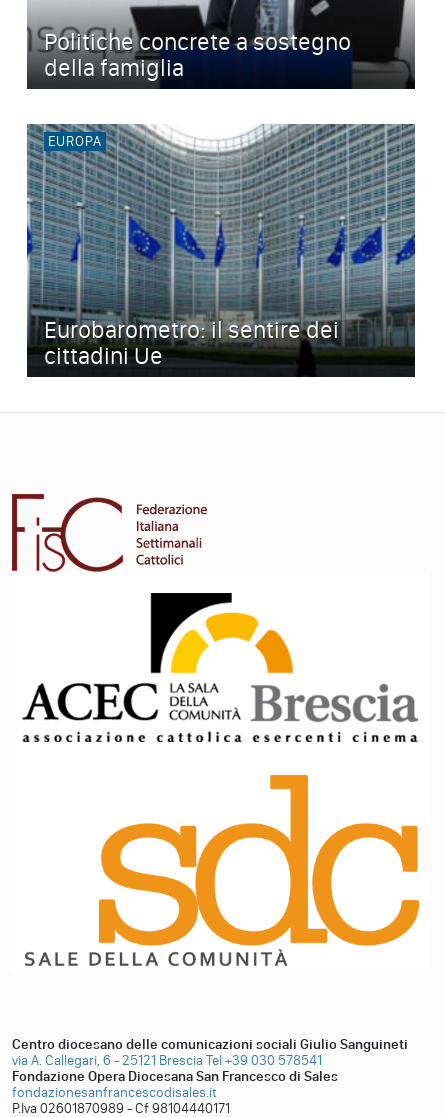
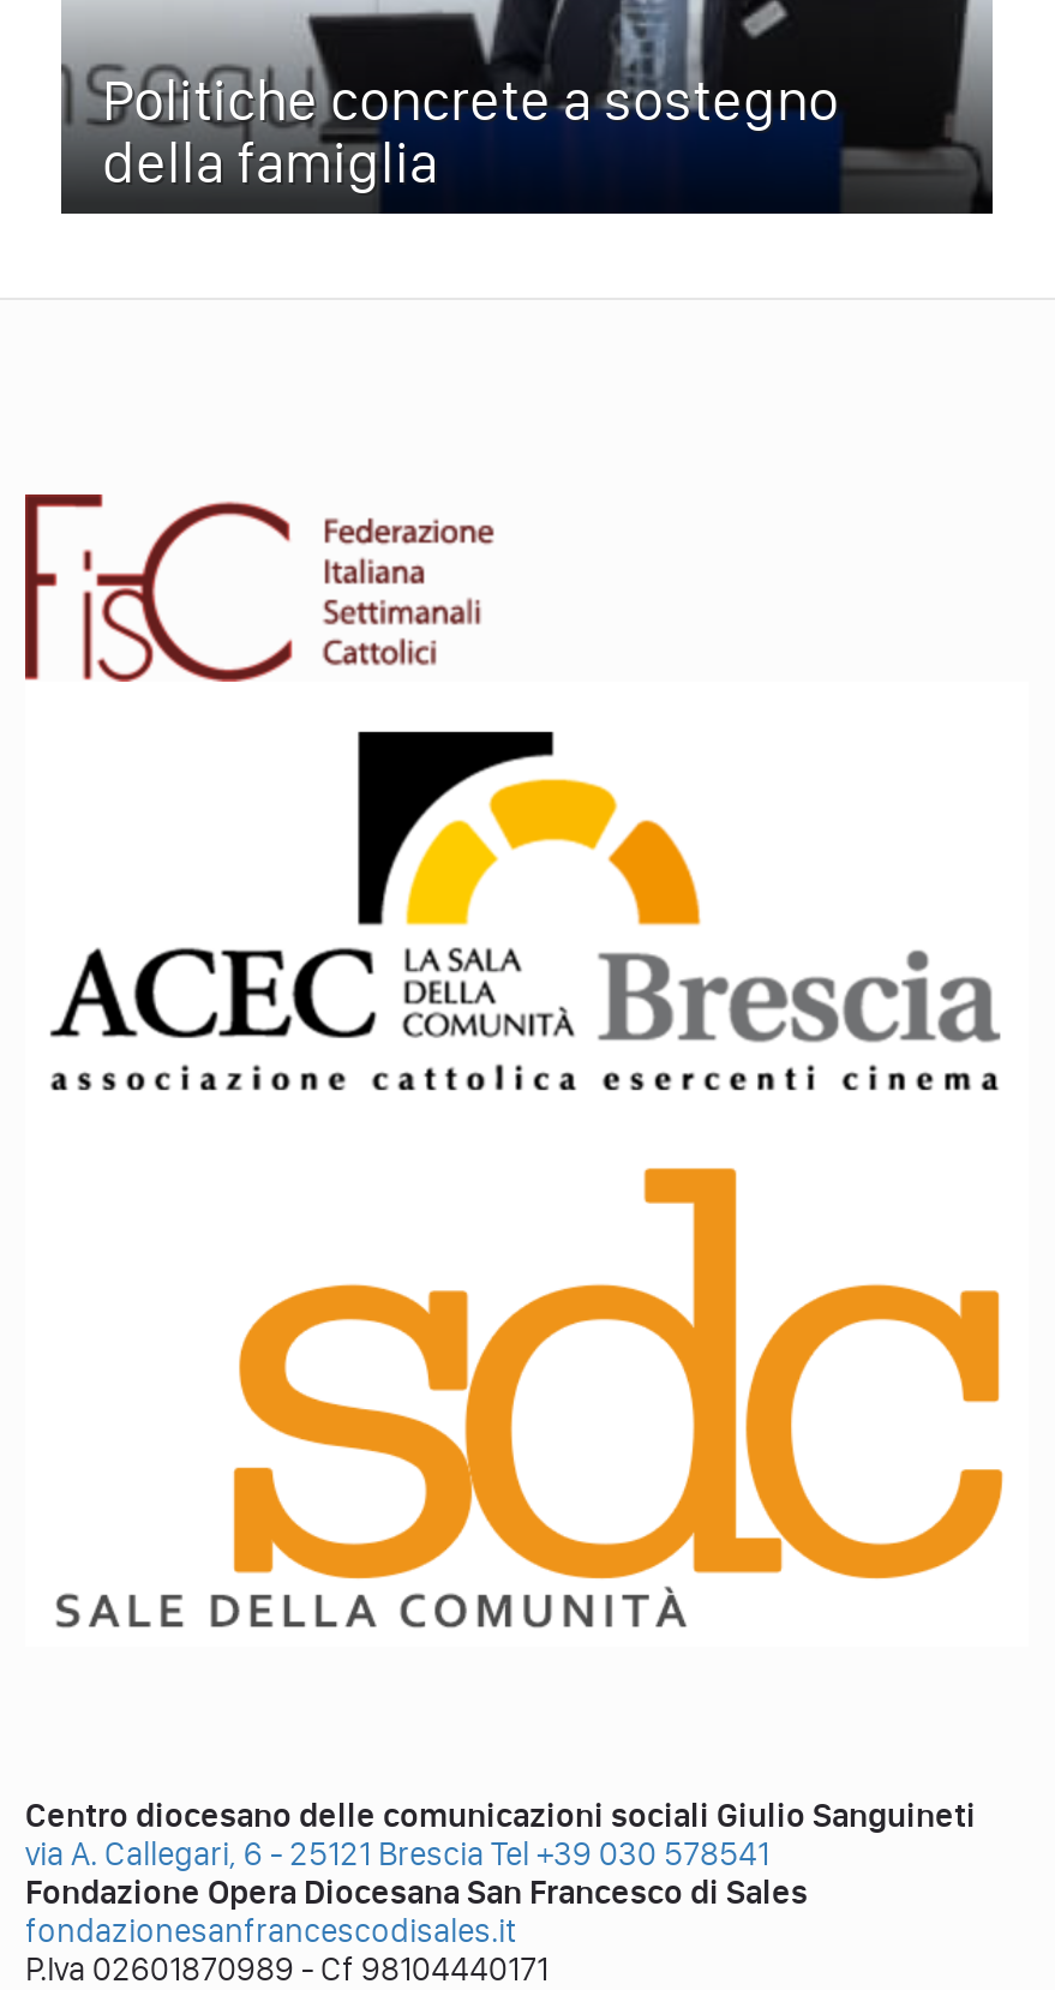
- [image]
- EUROPA

- Eurobarometro: il sentire dei
- cittadini Ue
